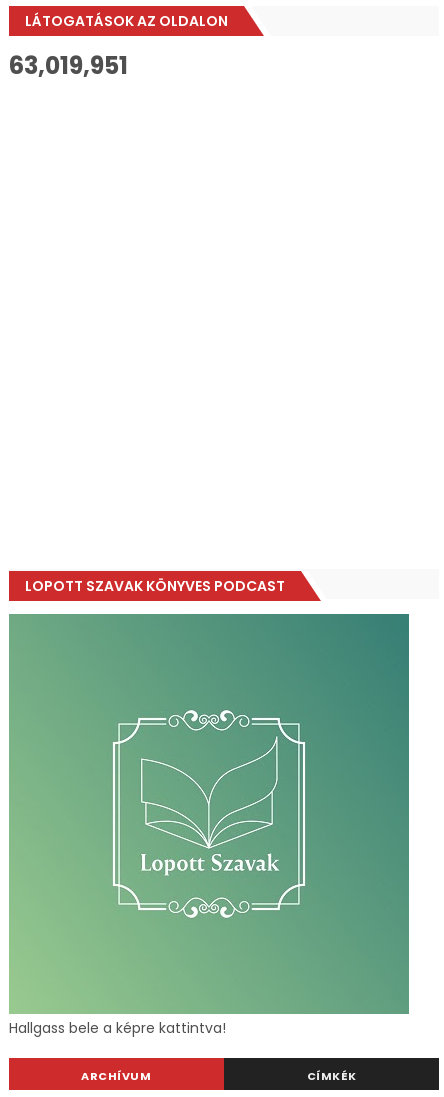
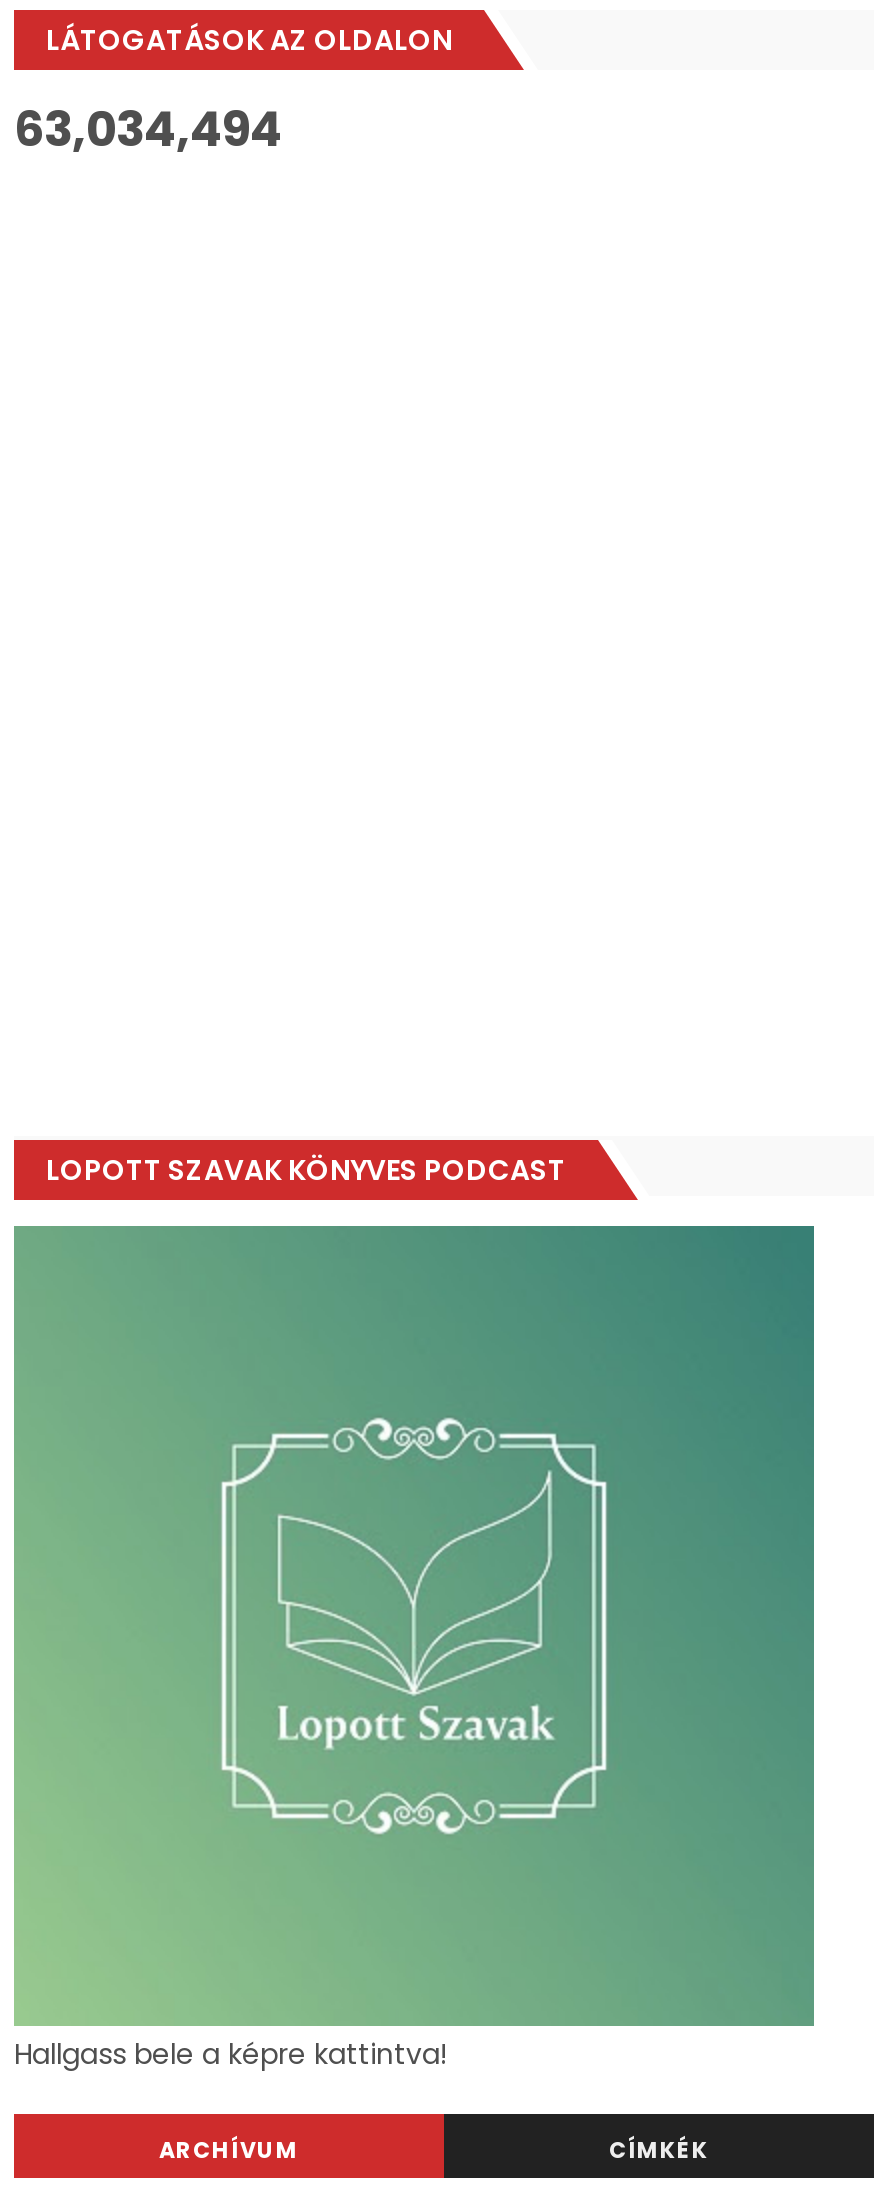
- 63,019,951
+ 63,034,494
